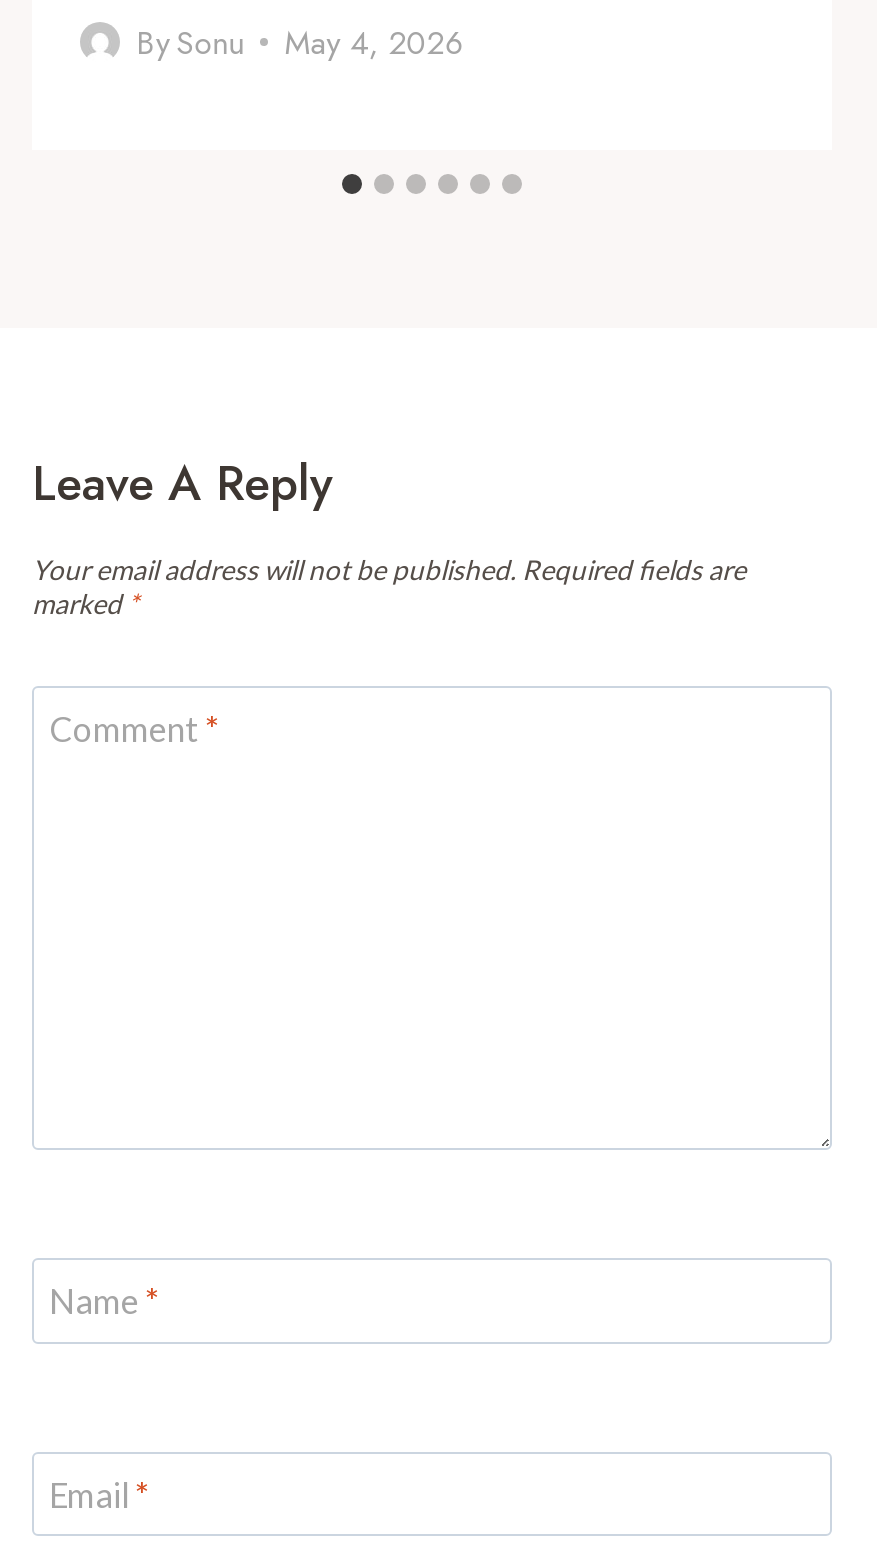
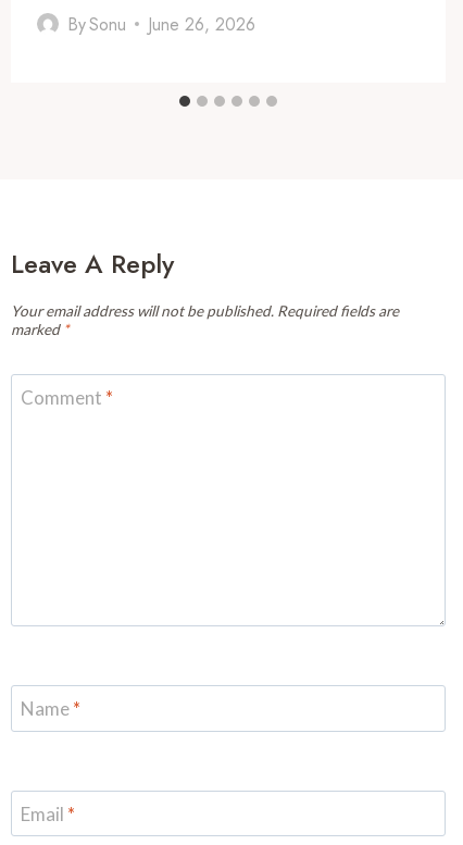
- By Sonu May 4, 2026
+ By Sonu June 26, 2026
